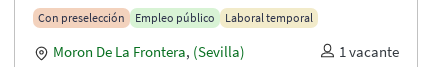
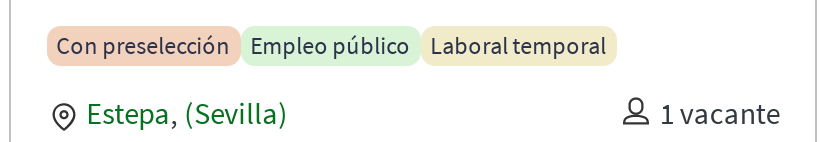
- Moron De La Frontera, (Sevilla)
+ Estepa, (Sevilla)
